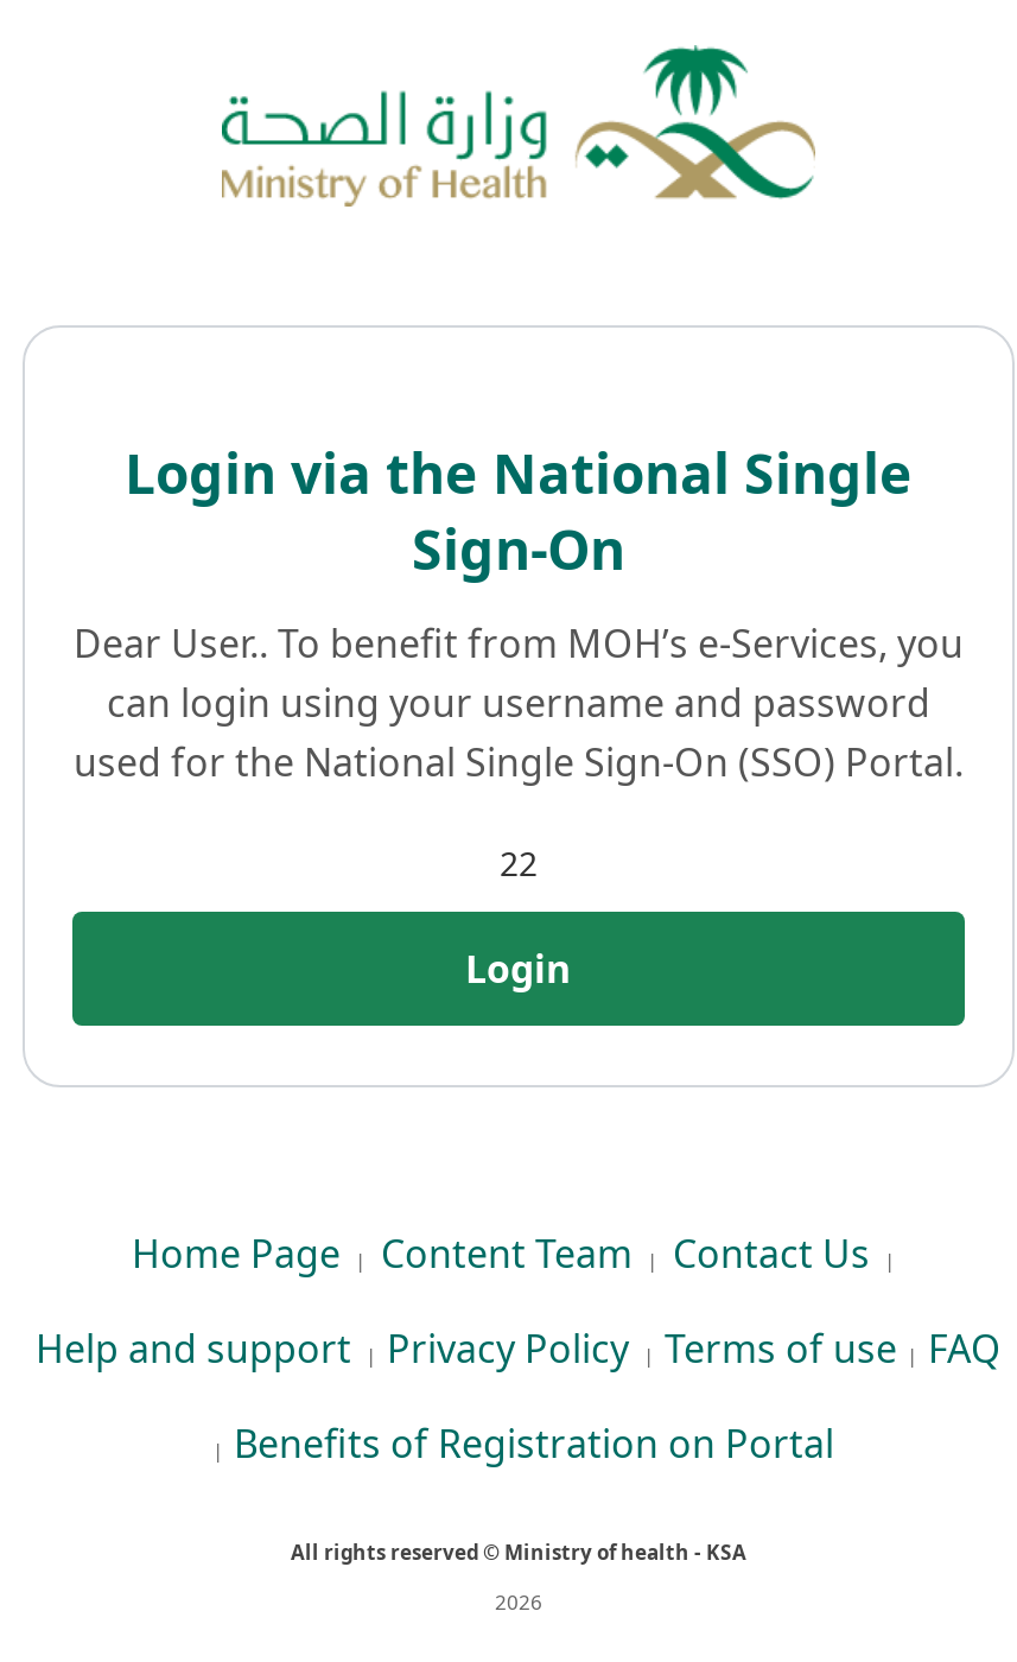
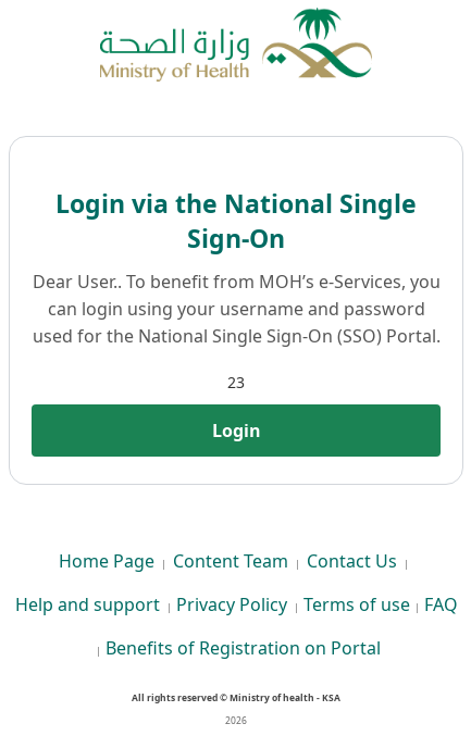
- 22
+ 23
